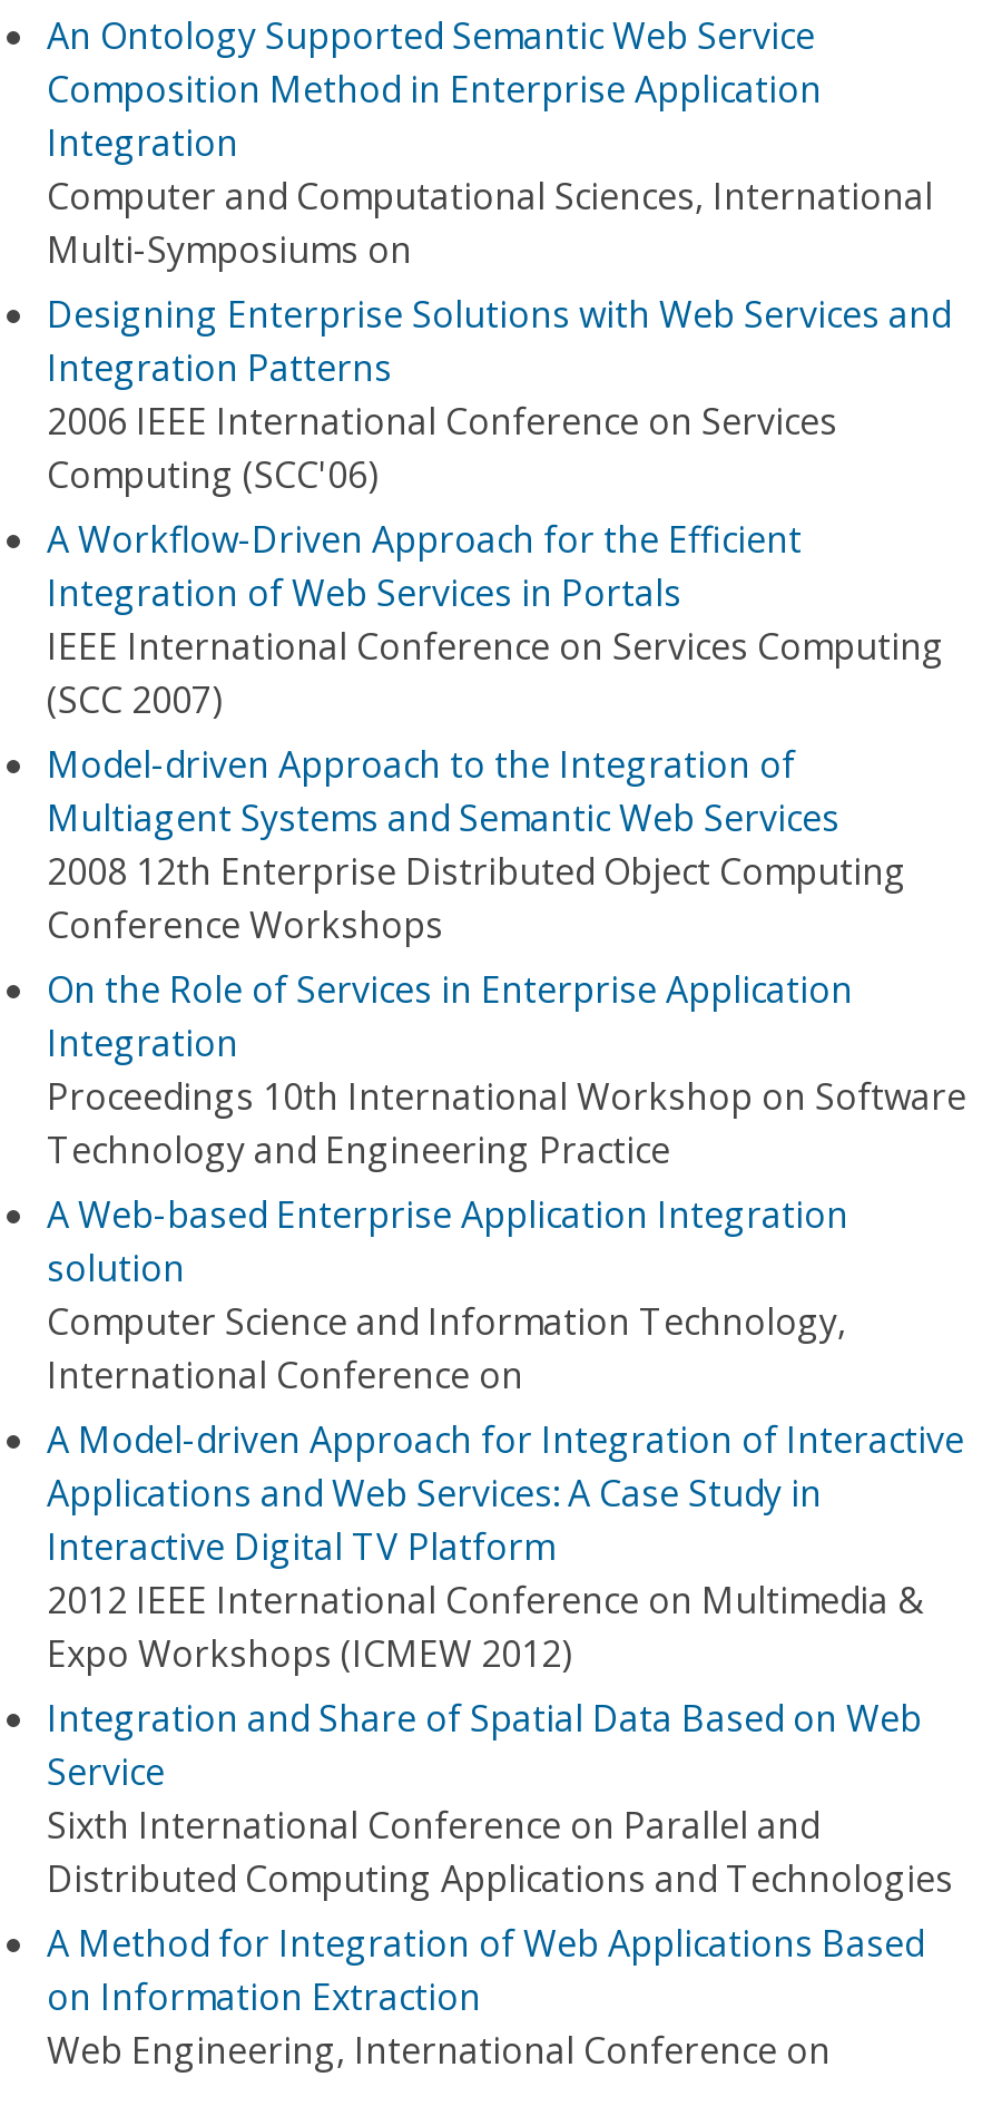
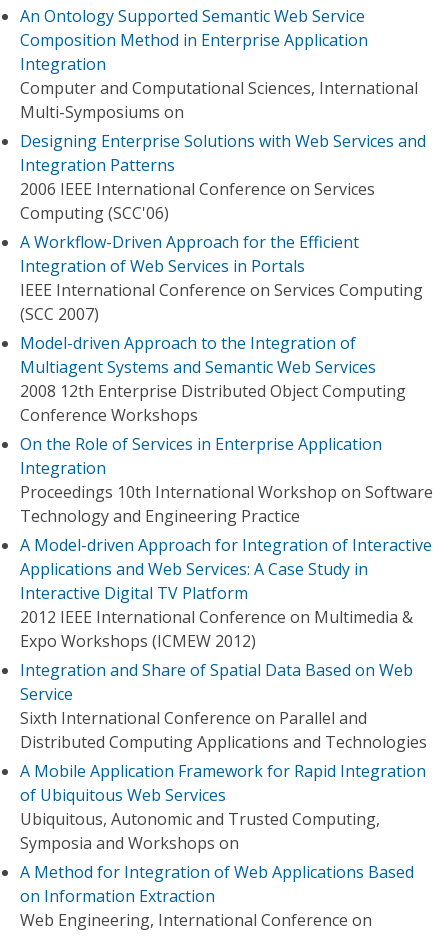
- A Web-based Enterprise Application Integration
- solution
- Computer Science and Information Technology,
- International Conference on

moved up: A Model-driven Approach for Integration of Interactive | Applications and Web Services: A Case Study in | Interactive Digital TV Platform | ... | Sixth International Conference on Parallel and | Distributed Computing Applications and Technologies

+ A Mobile Application Framework for Rapid Integration
+ of Ubiquitous Web Services
+ Ubiquitous, Autonomic and Trusted Computing,
+ Symposia and Workshops on
